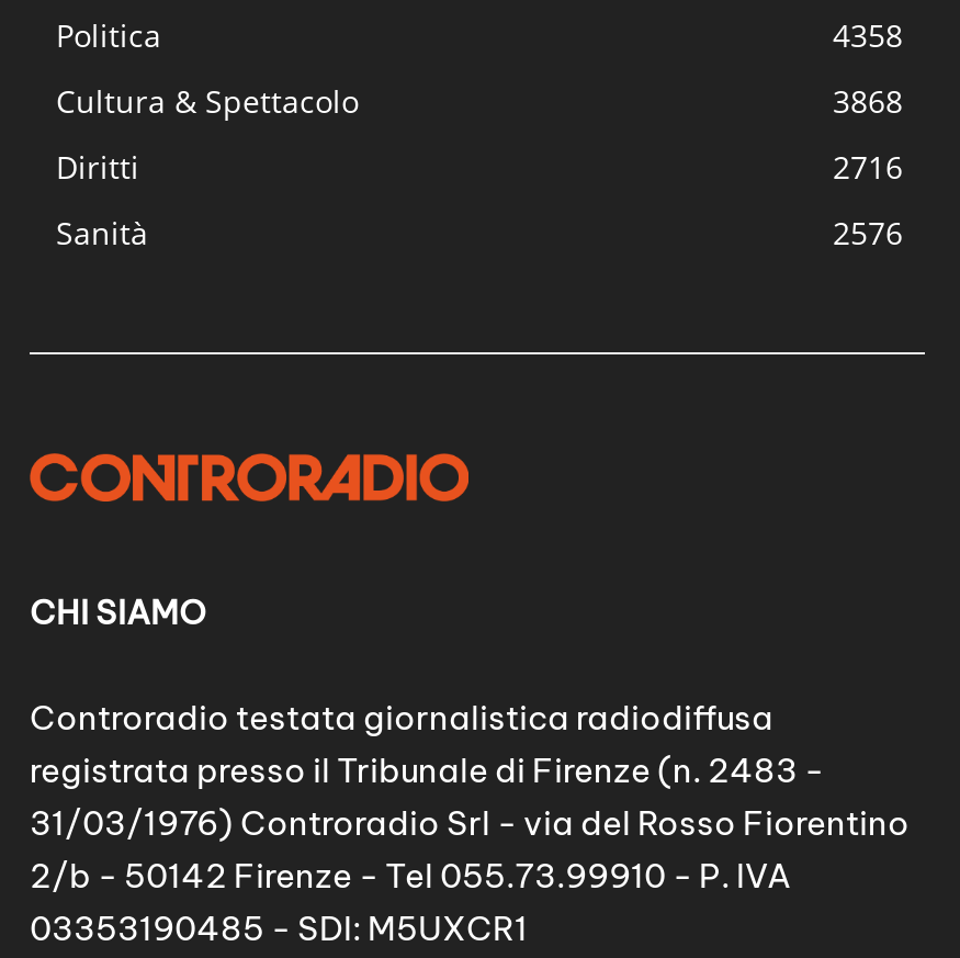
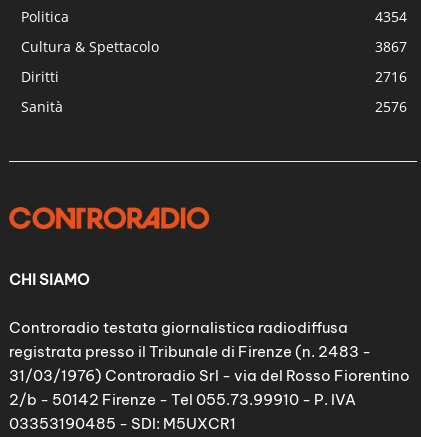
- 4358
+ 4354

- 3868
+ 3867
